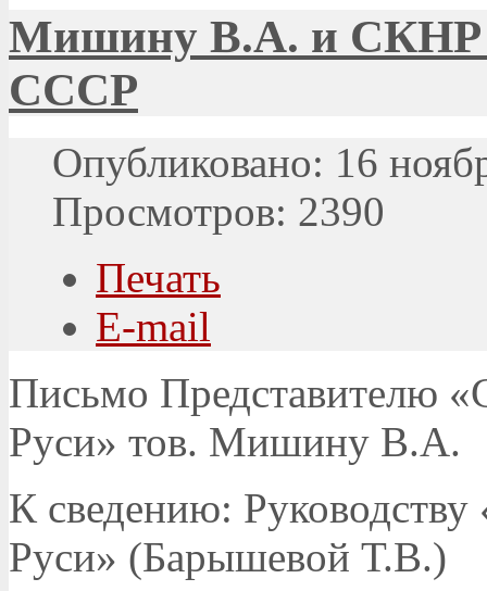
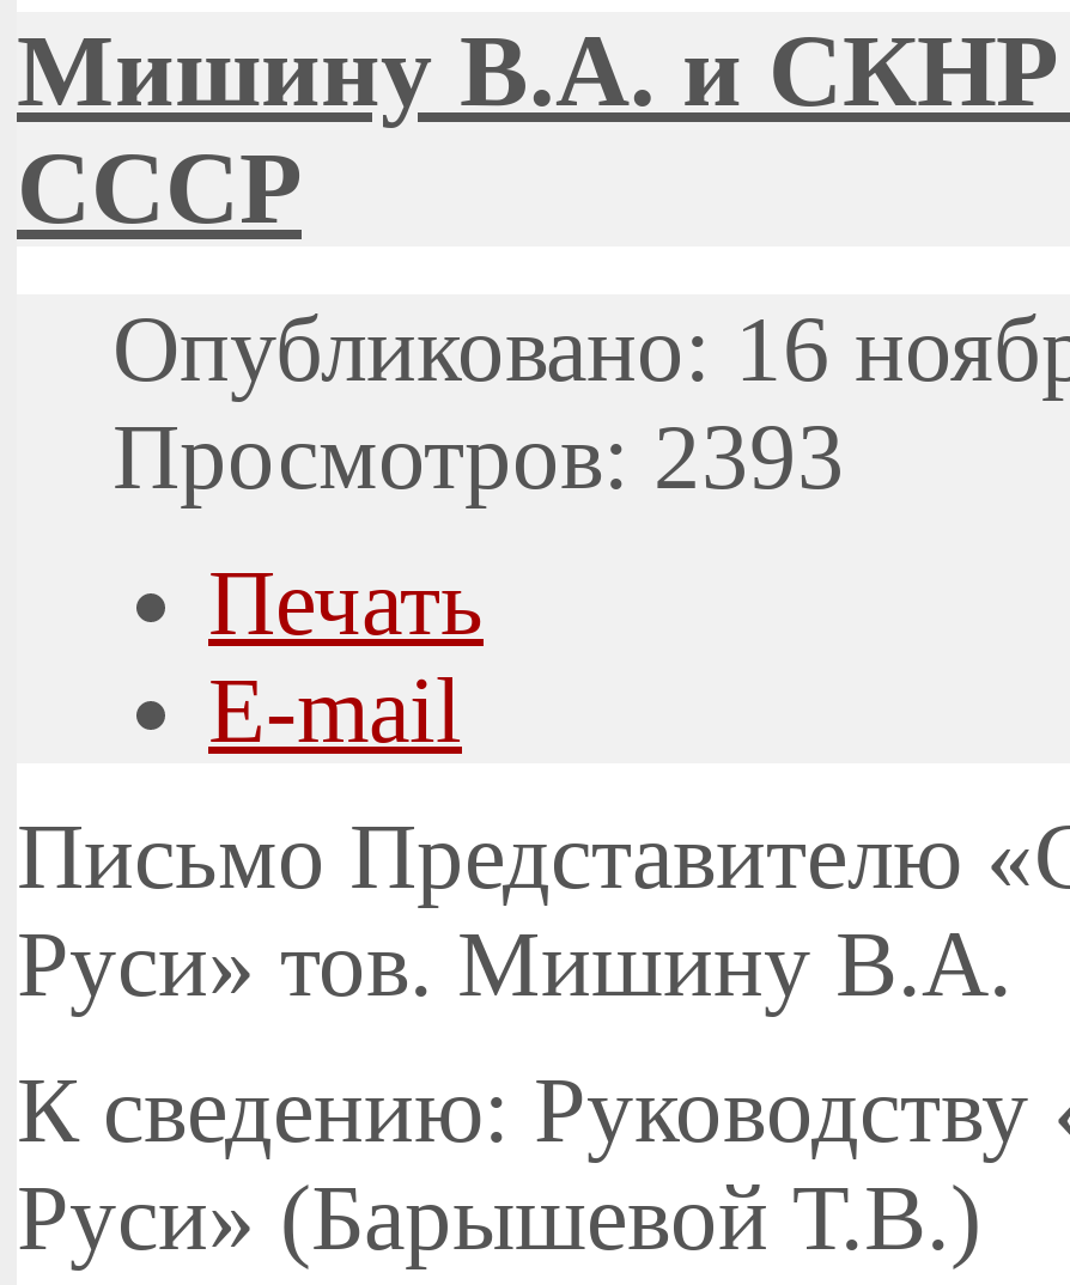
- Просмотров: 2390
+ Просмотров: 2393
